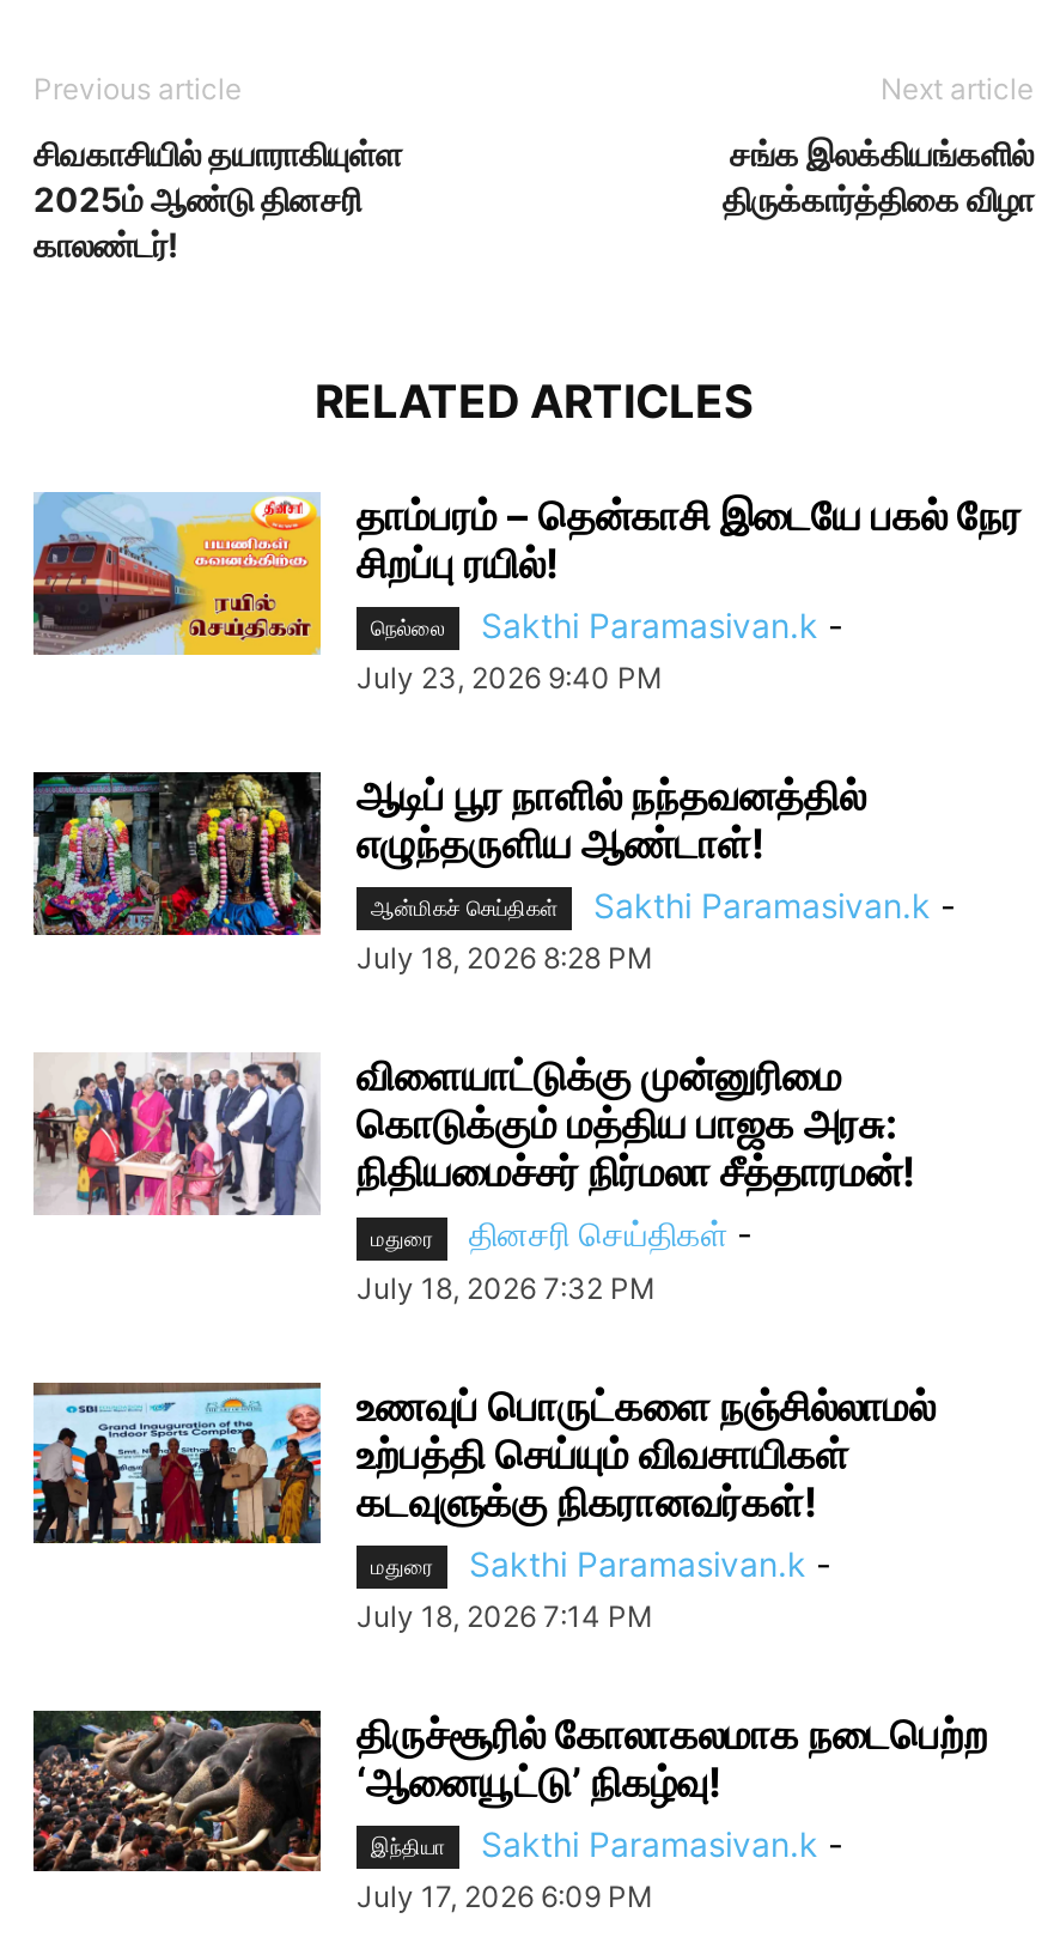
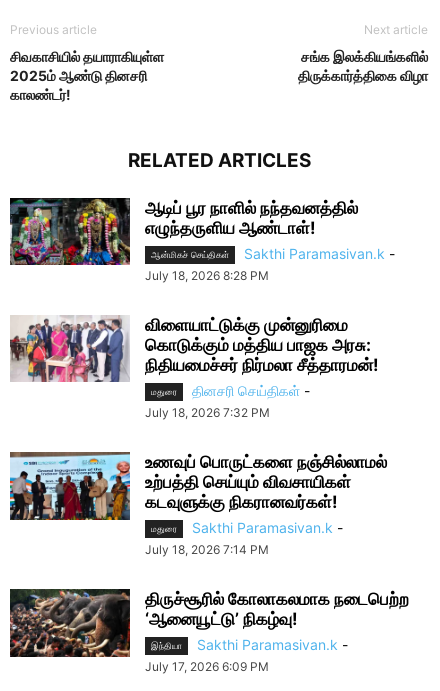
- [image]
- தாம்பரம் – தென்காசி இடையே பகல் நேர
- சிறப்பு ரயில்!
- நெல்லை
- Sakthi Paramasivan.k -
- July 23, 2026 9:40 PM
